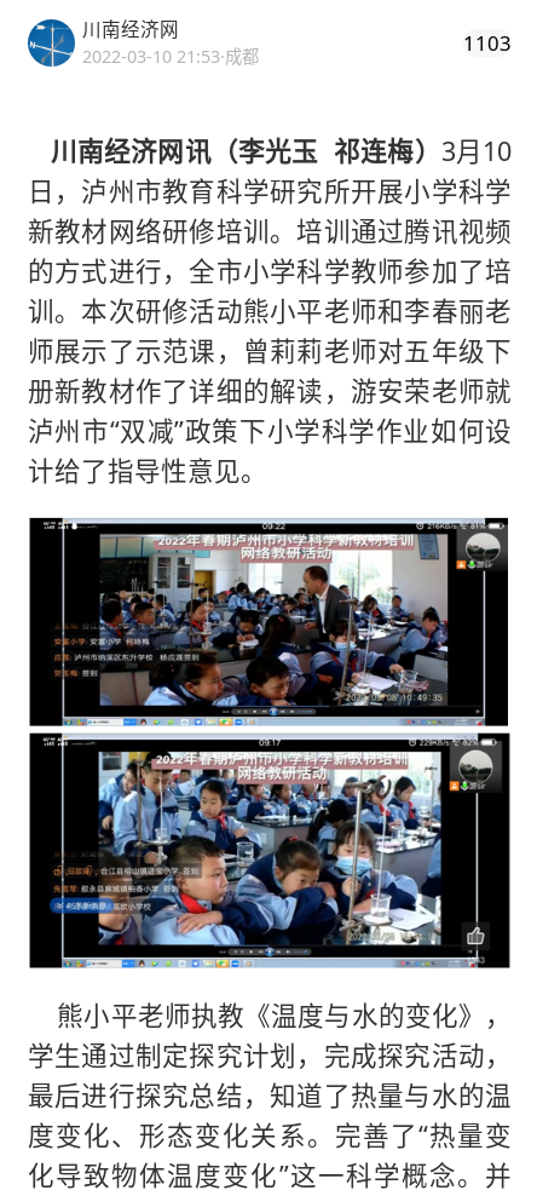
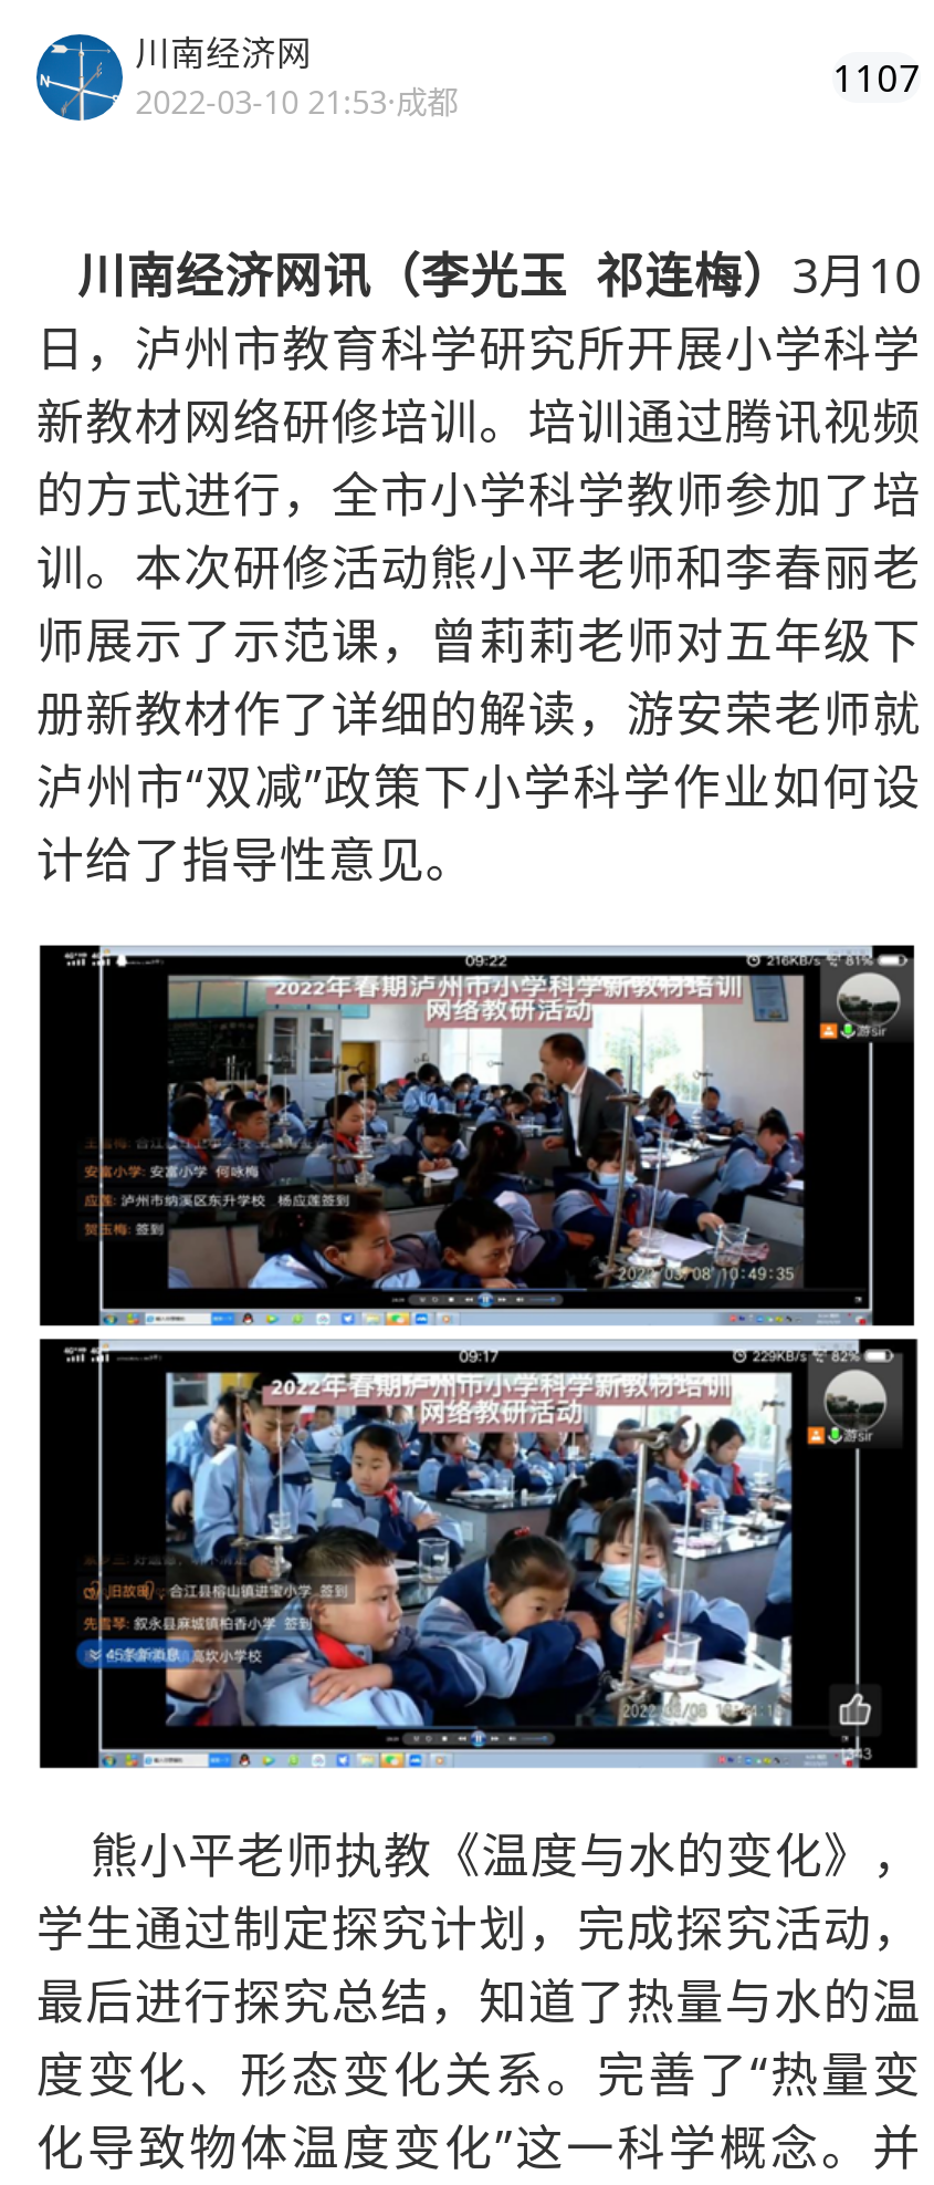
- 1103
+ 1107
